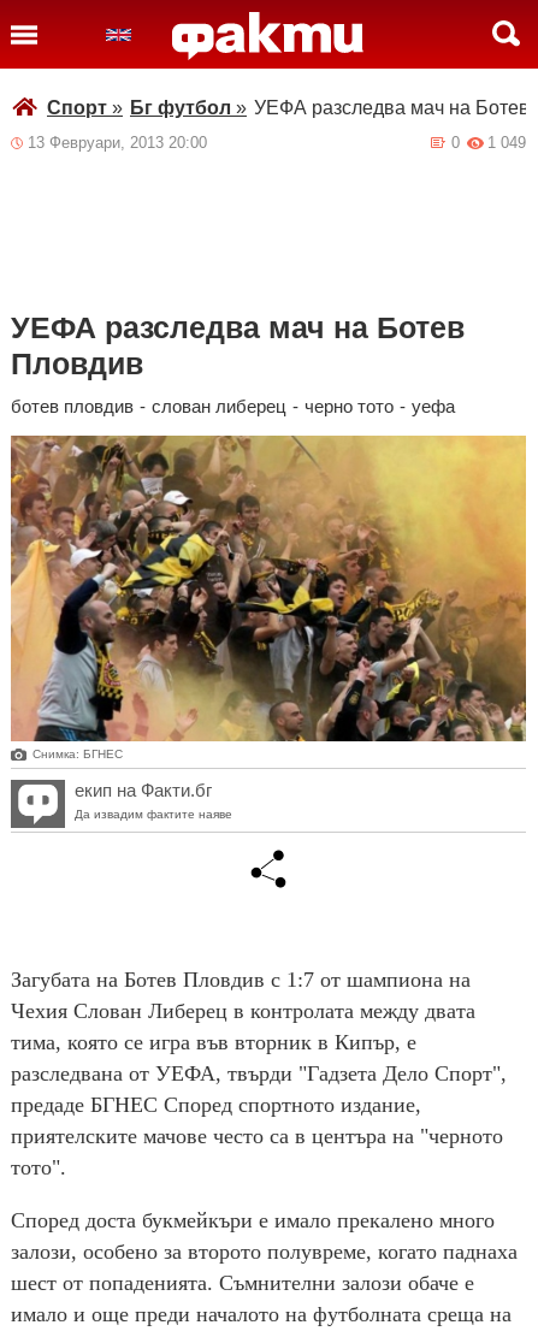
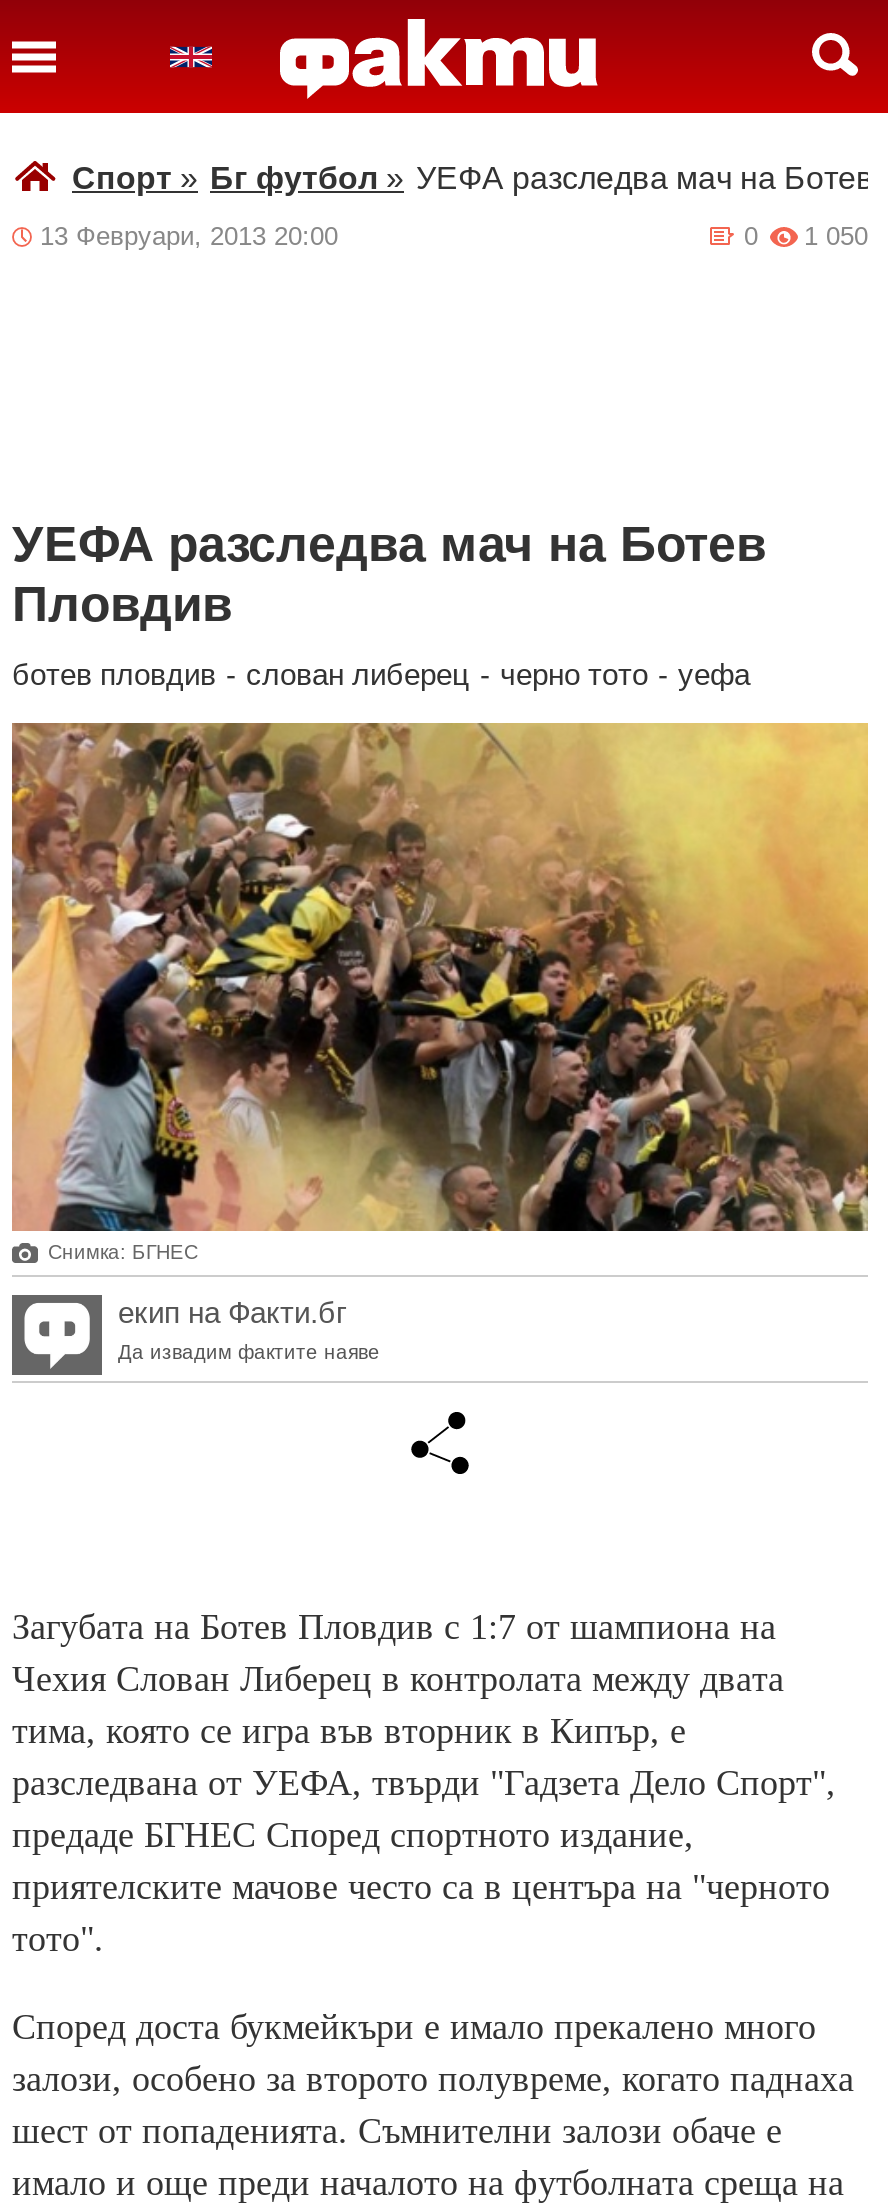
- 0 1 049
+ 0 1 050
